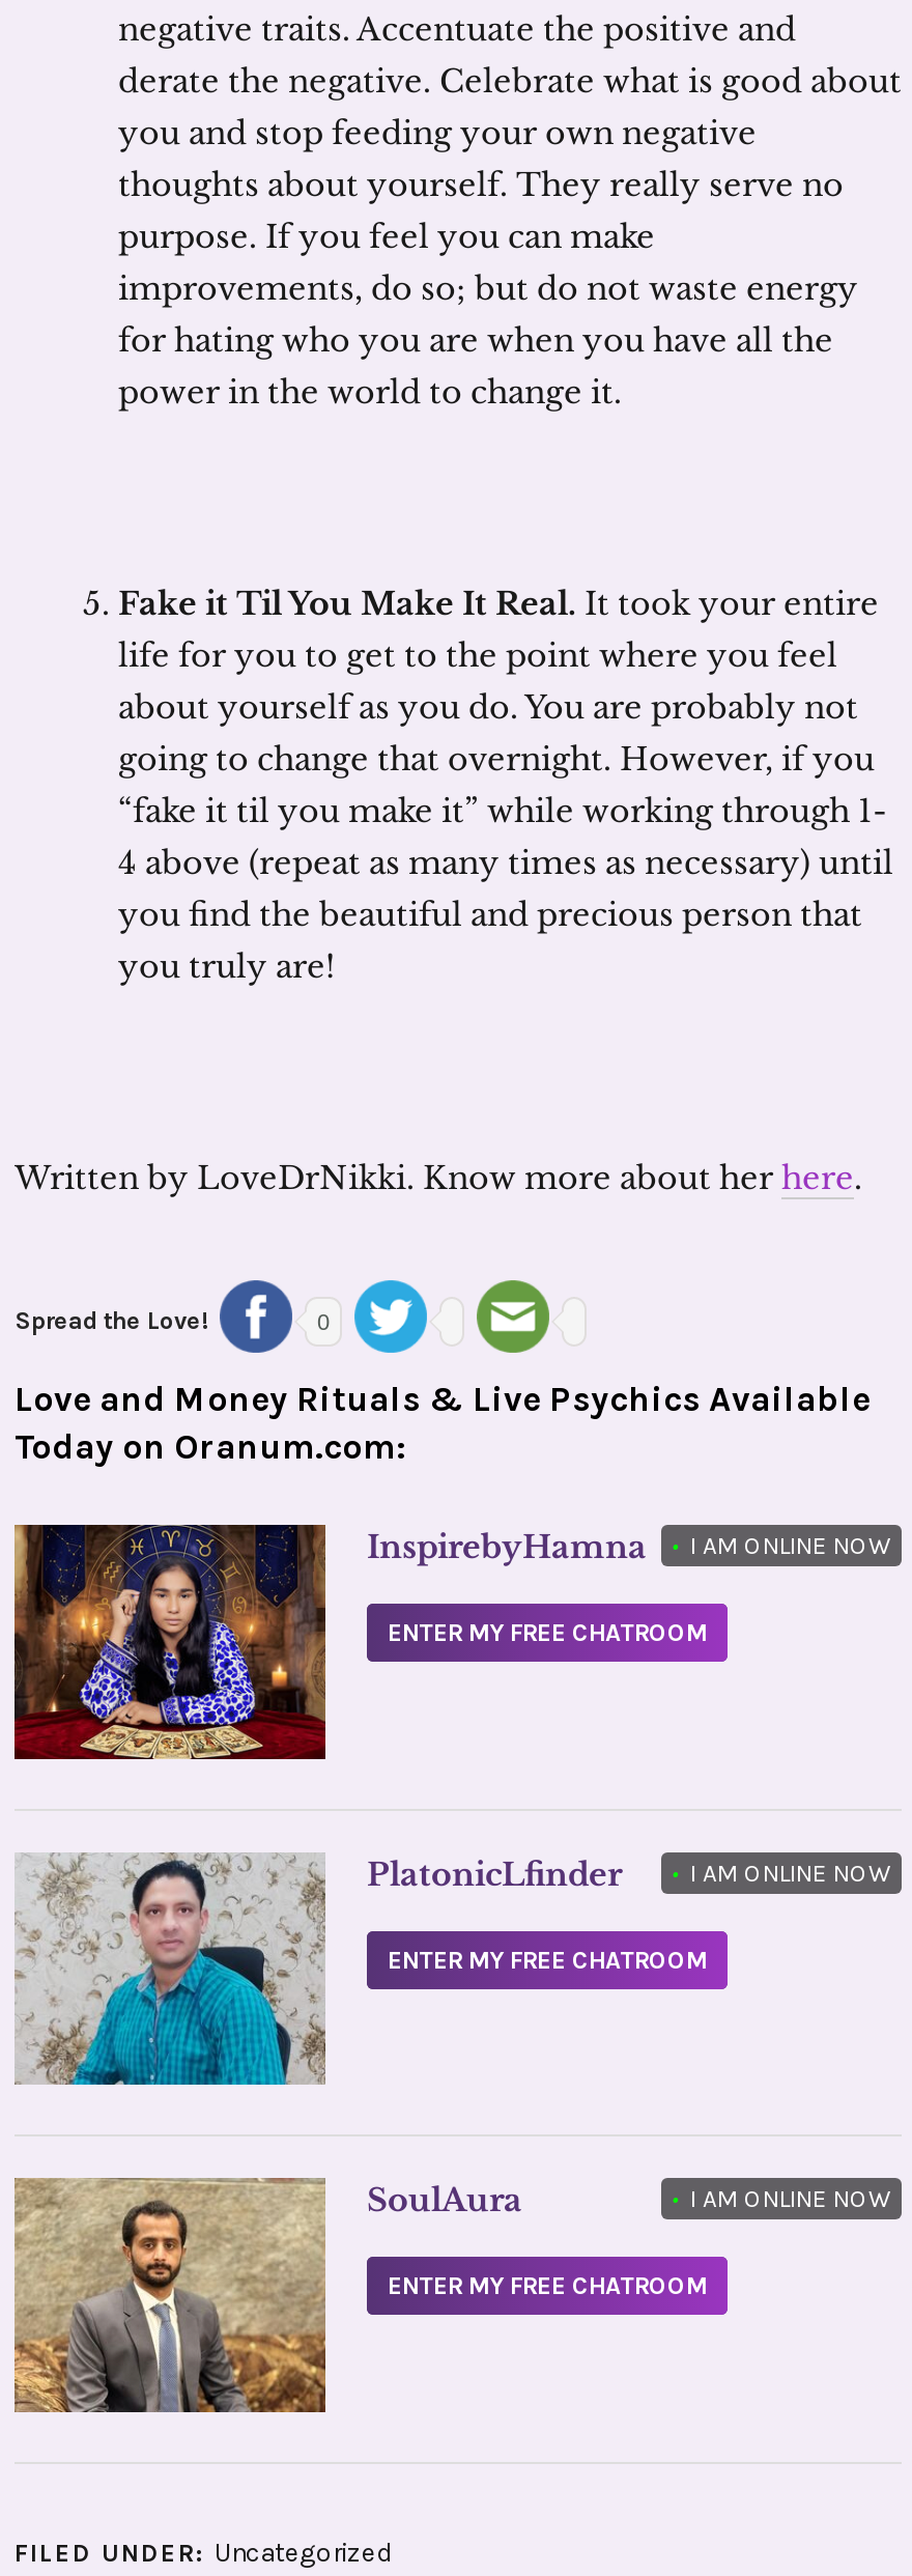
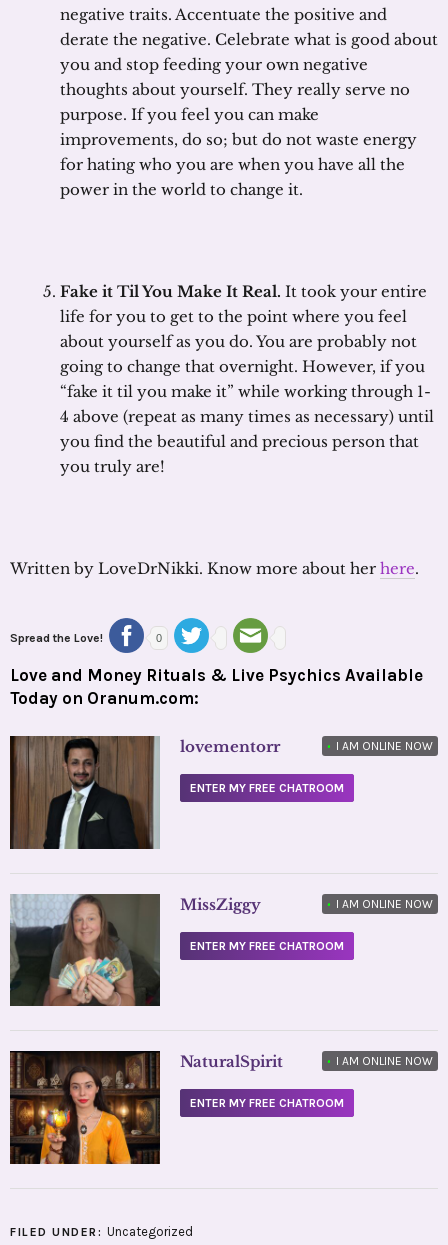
- [image]
- InspirebyHamna
+ [image]
+ lovementorr

- [image]
- PlatonicLfinder
+ [image]
+ MissZiggy

- [image]
- SoulAura
+ [image]
+ NaturalSpirit
